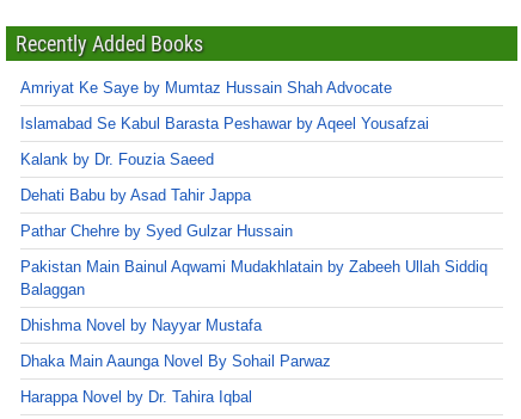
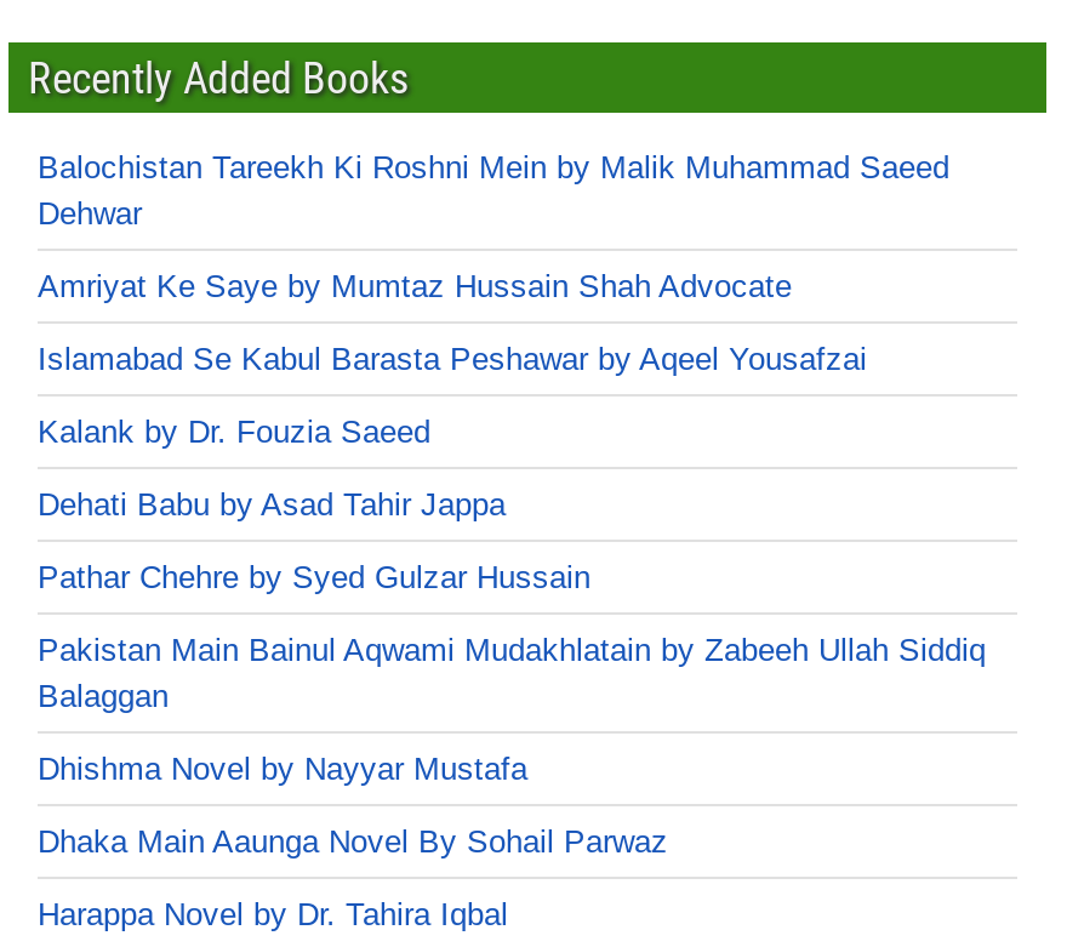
+ Balochistan Tareekh Ki Roshni Mein by Malik Muhammad Saeed
+ Dehwar
